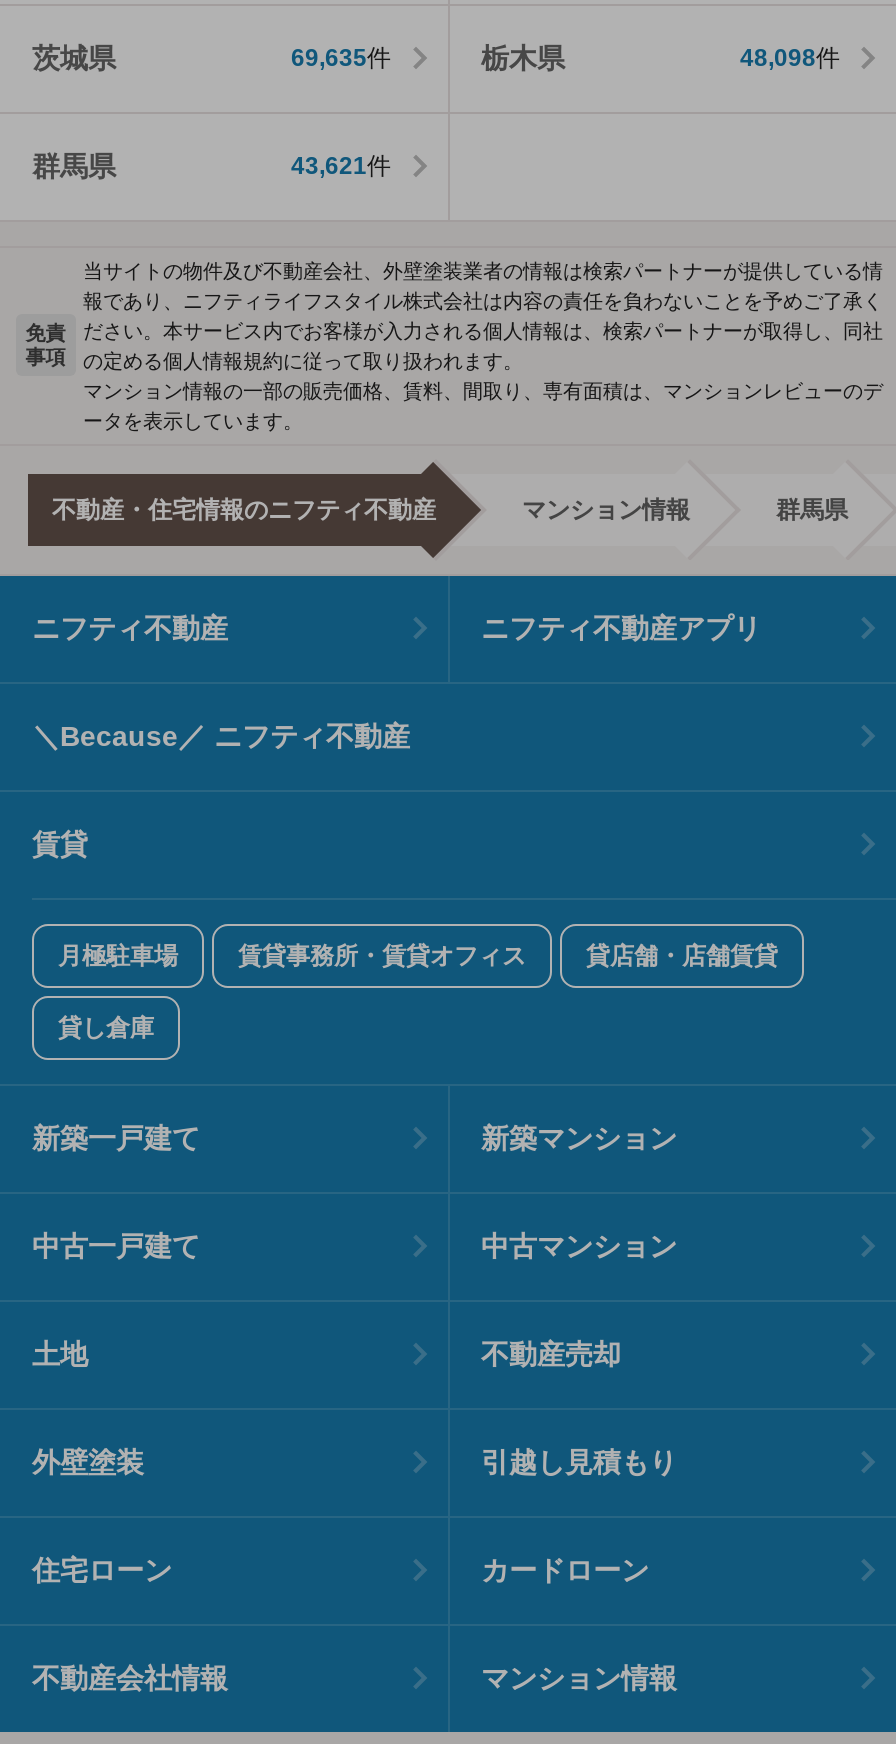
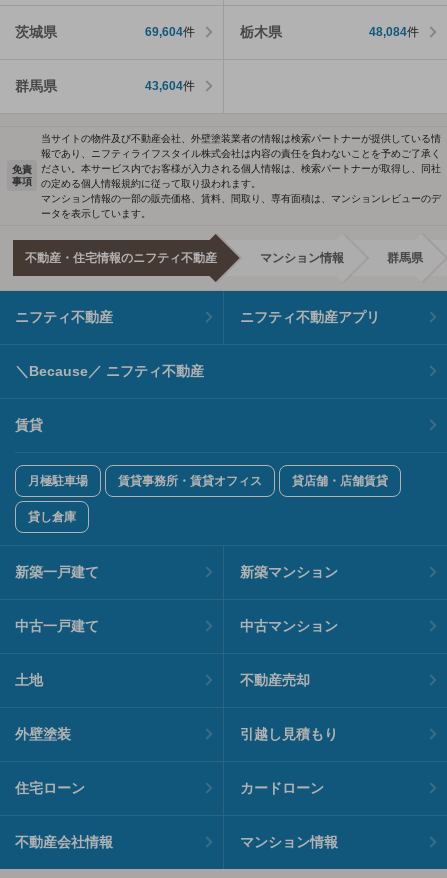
- 69,635件
+ 69,604件

- 48,098件
+ 48,084件

- 43,621件
+ 43,604件
